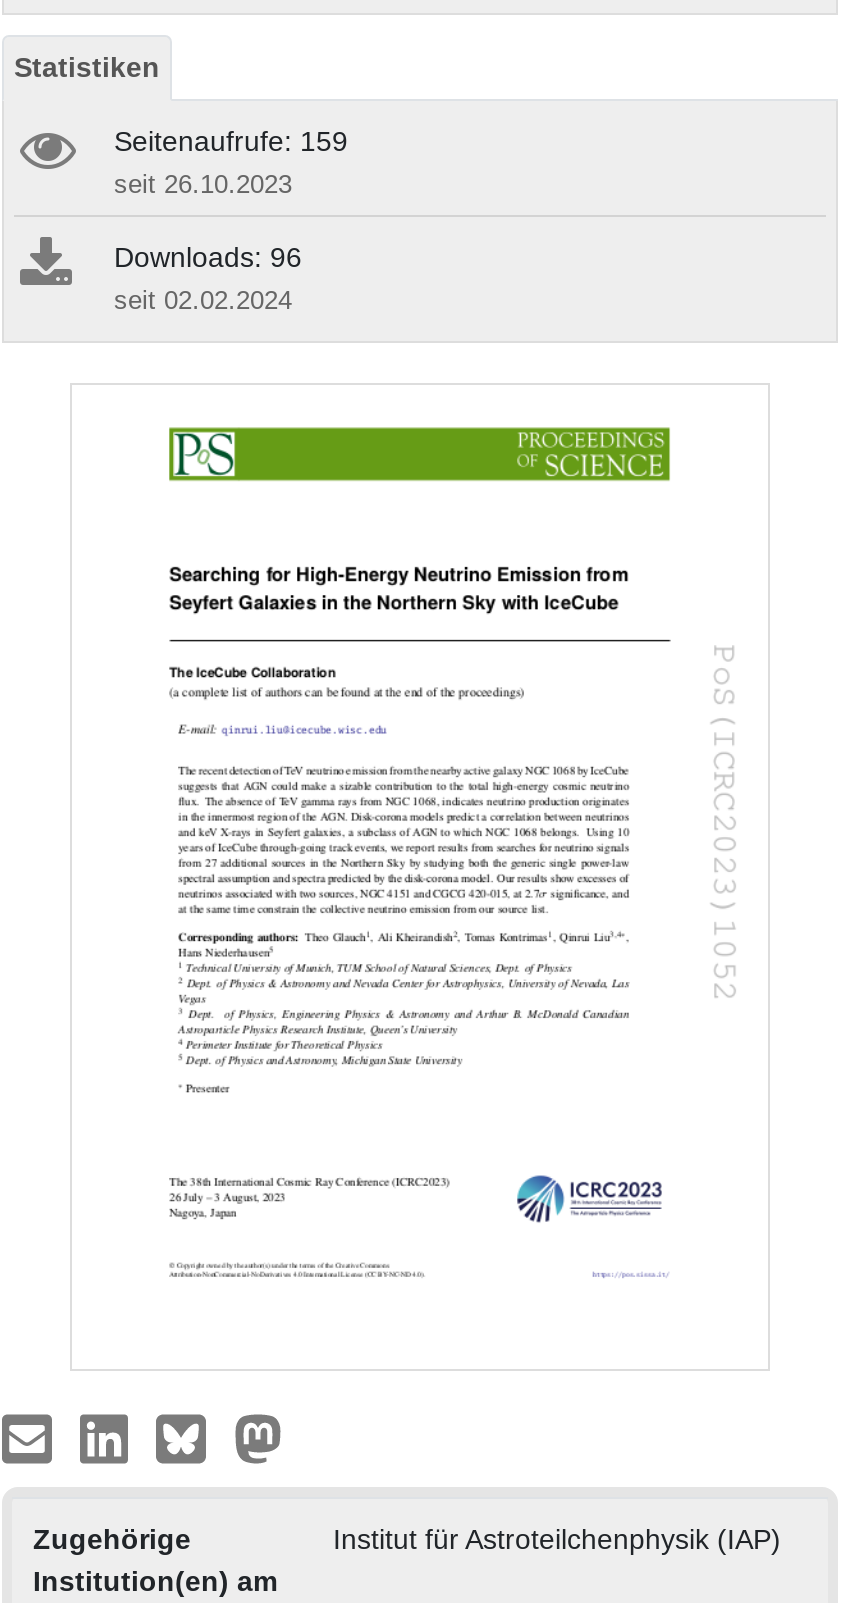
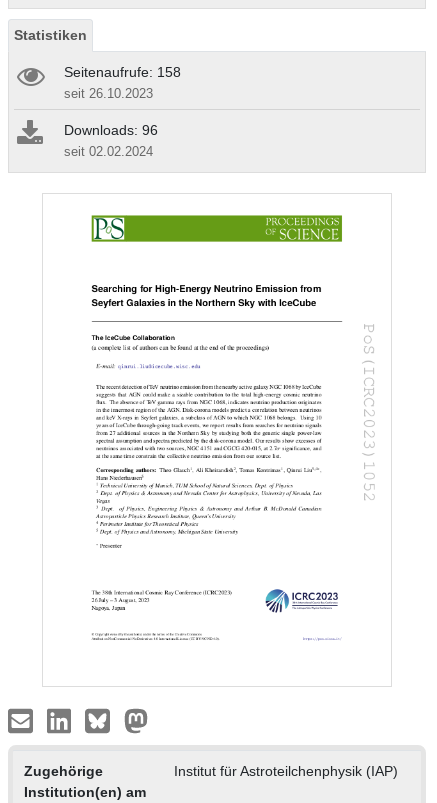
- Seitenaufrufe: 159
+ Seitenaufrufe: 158
